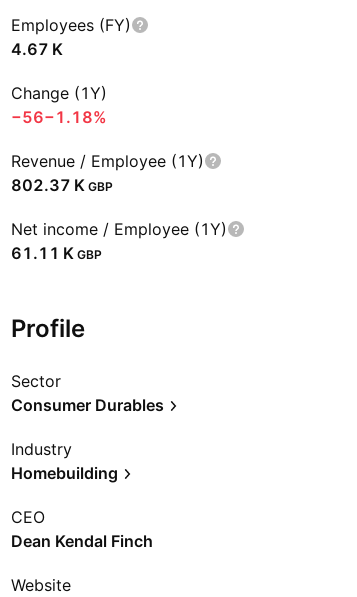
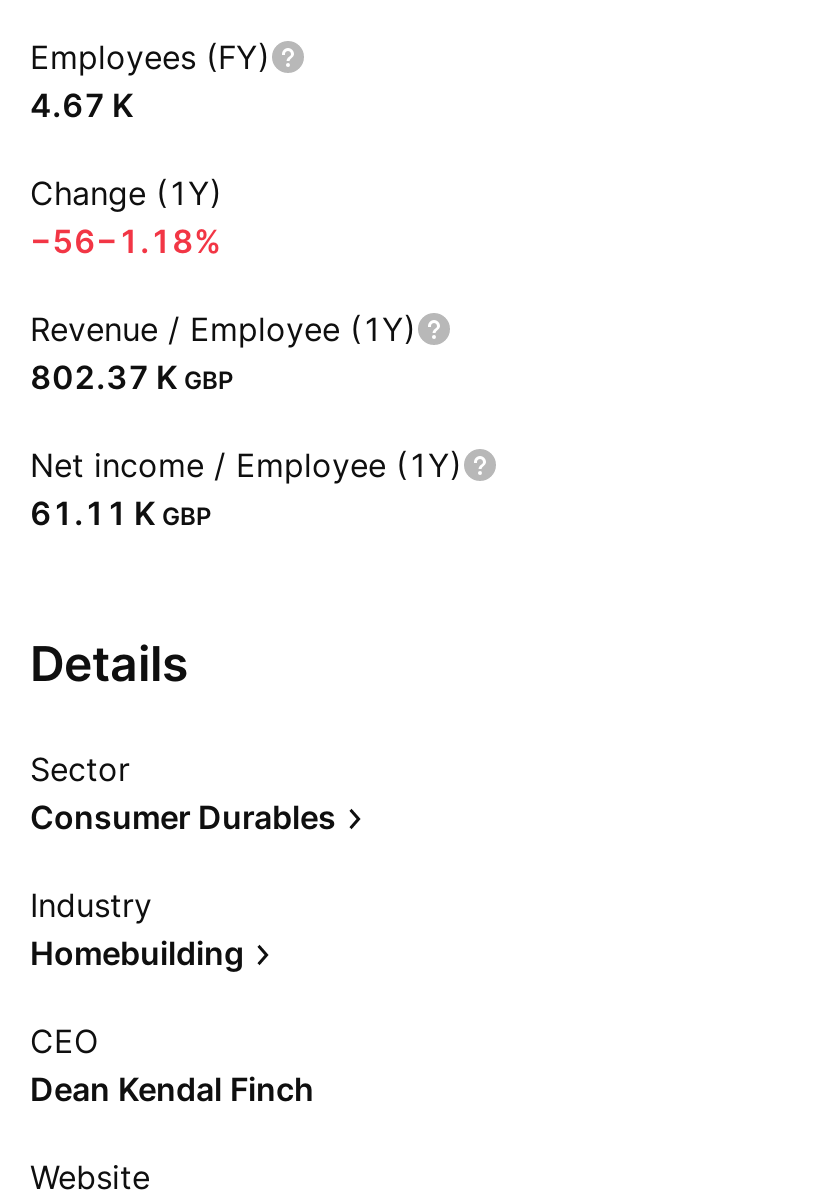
- Profile
+ Details
